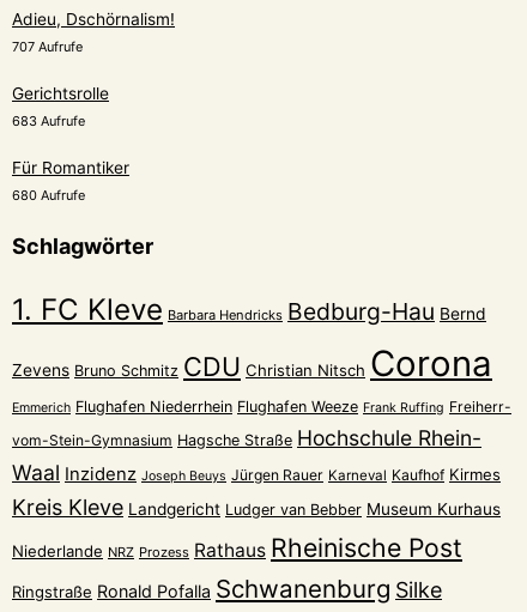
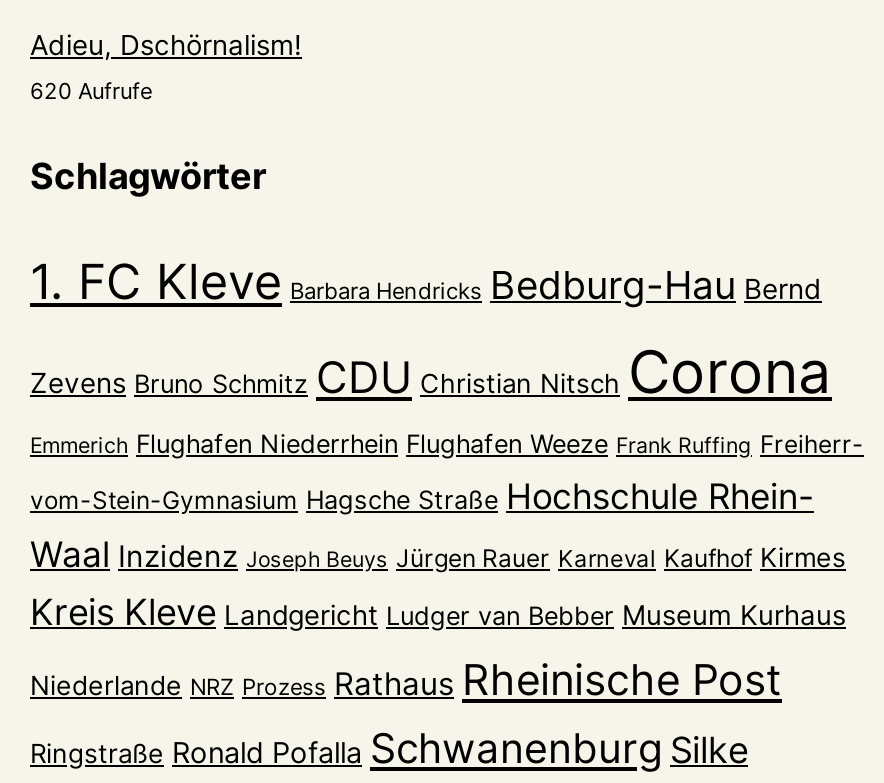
- 707 Aufrufe
- Gerichtsrolle
- 683 Aufrufe
- Für Romantiker
- 680 Aufrufe
+ 620 Aufrufe
